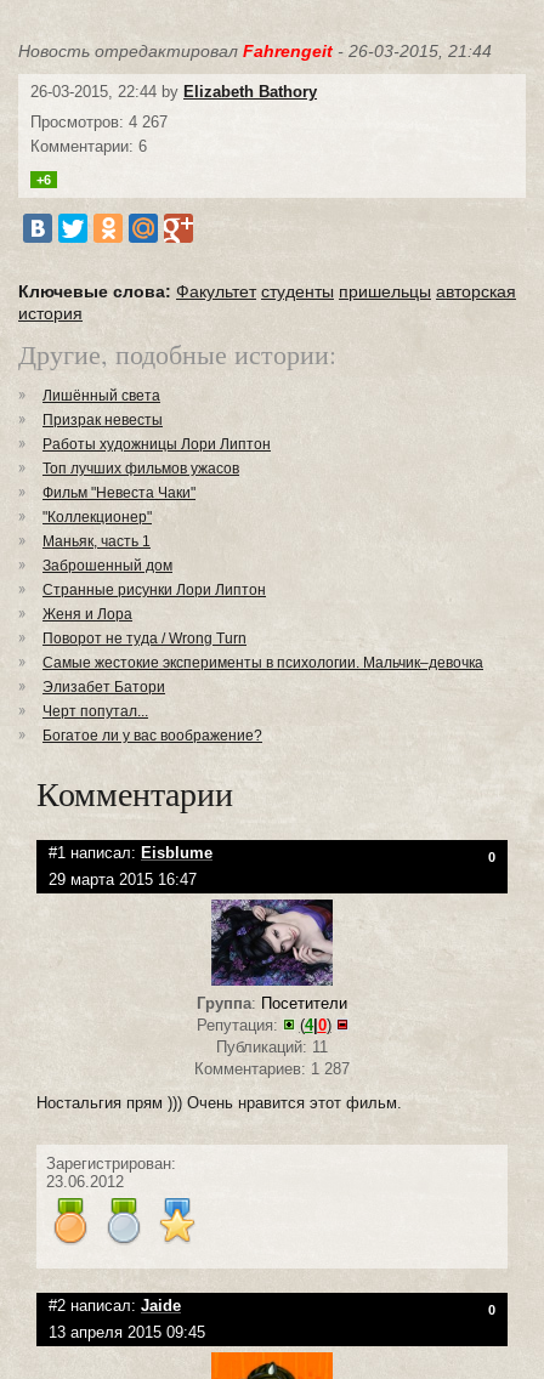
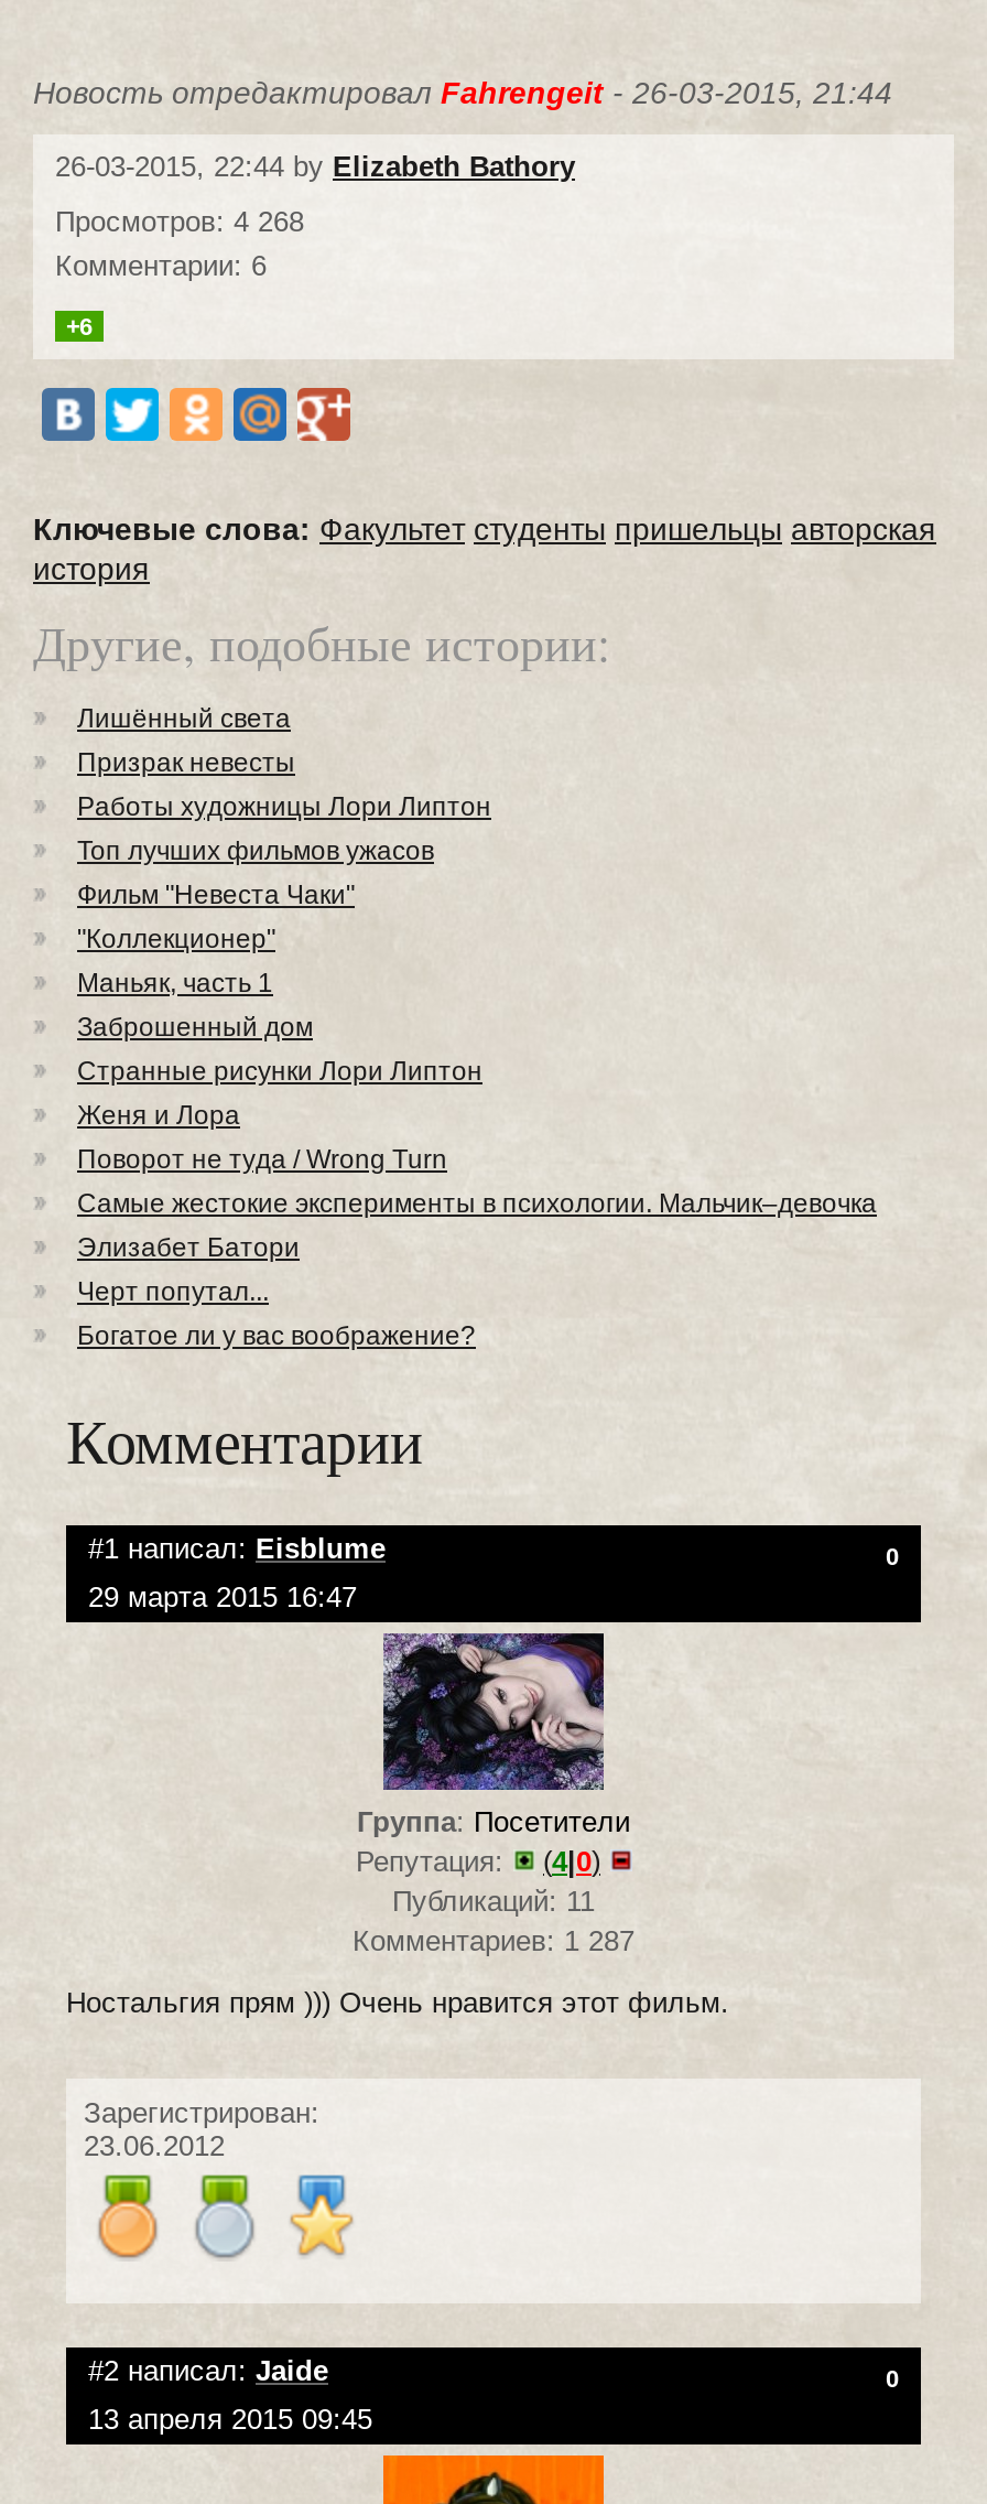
- Просмотров: 4 267
+ Просмотров: 4 268
